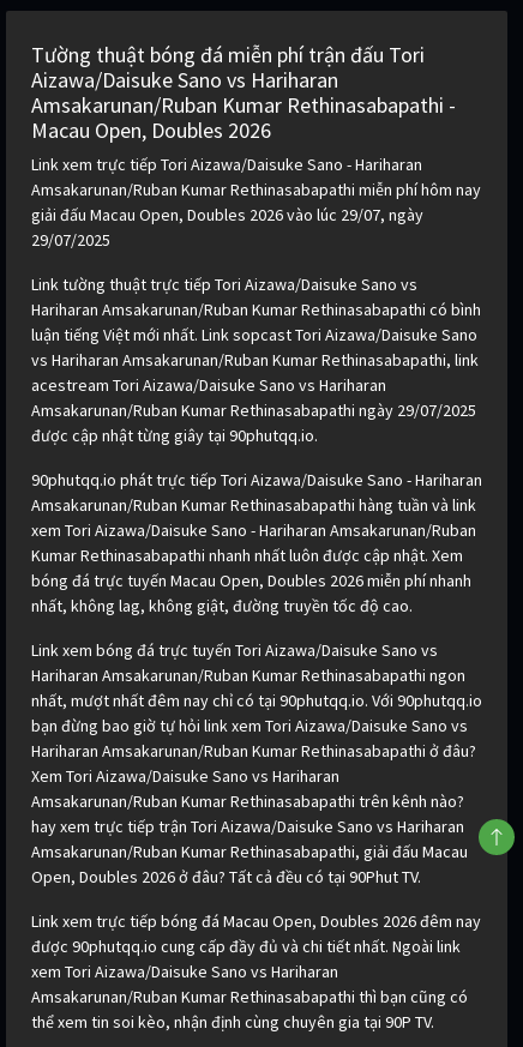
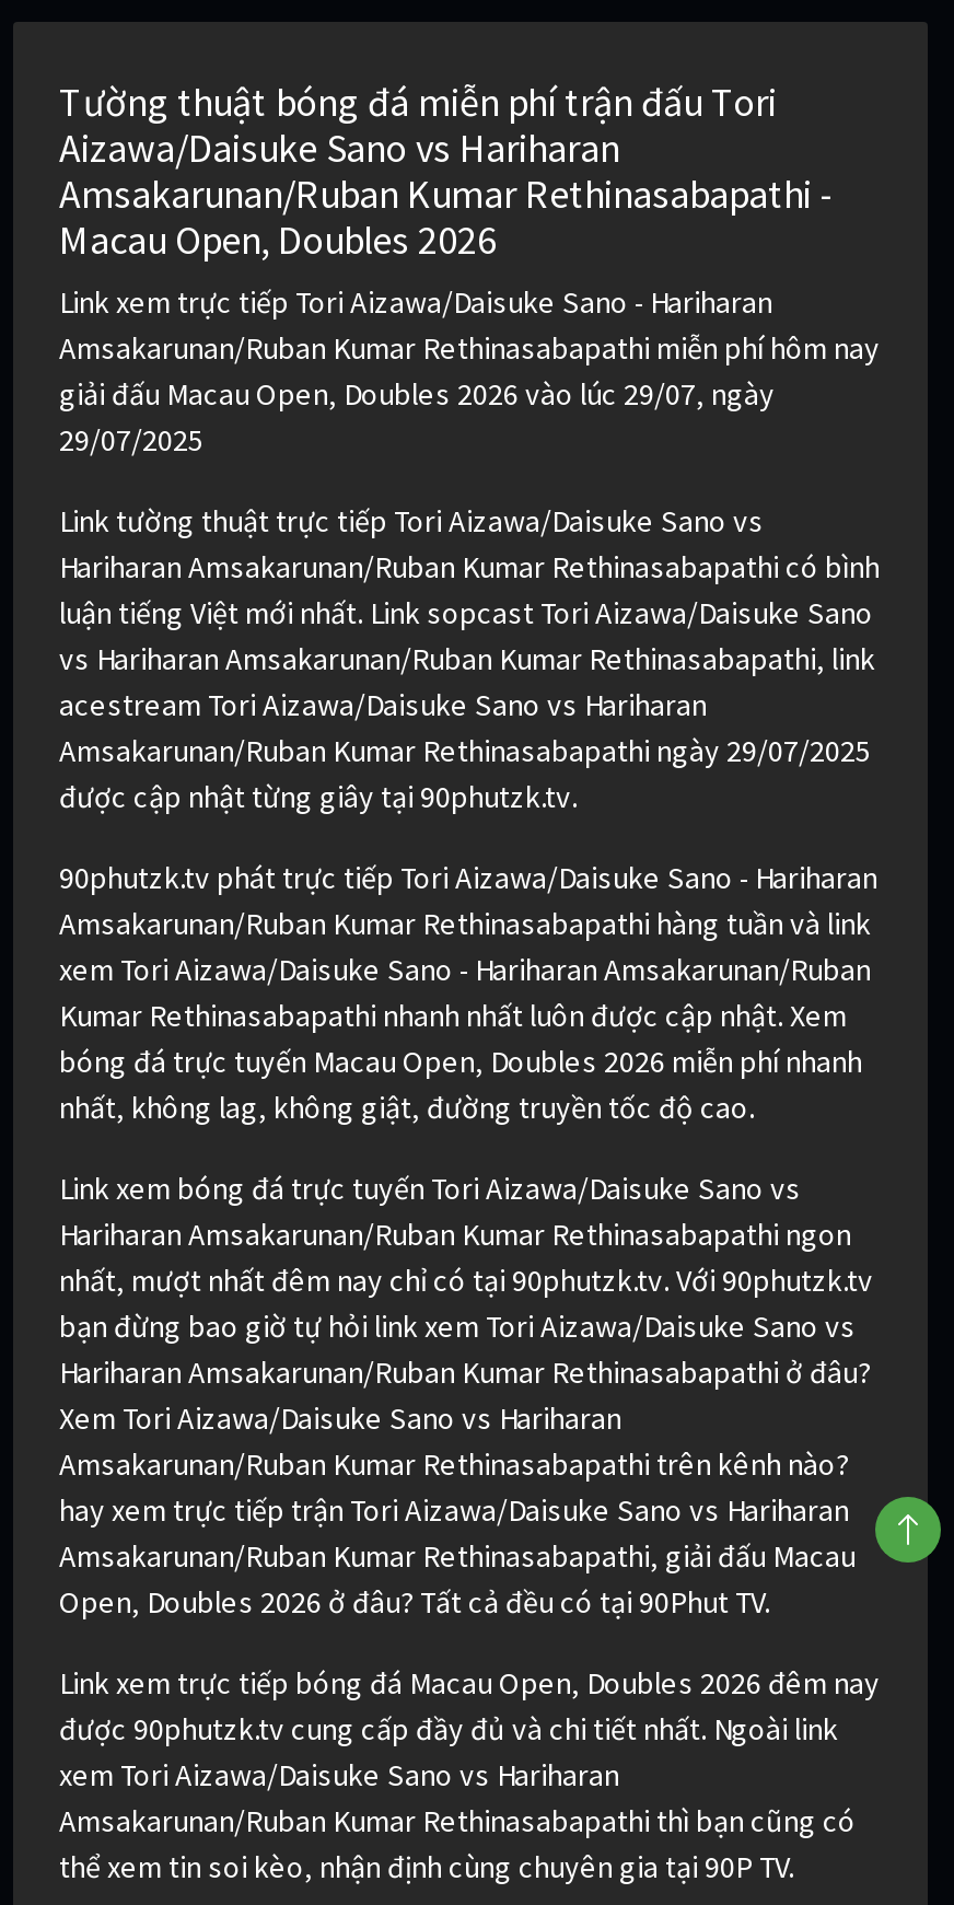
- được cập nhật từng giây tại 90phutqq.io.
+ được cập nhật từng giây tại 90phutzk.tv.

- 90phutqq.io phát trực tiếp Tori Aizawa/Daisuke Sano - Hariharan
+ 90phutzk.tv phát trực tiếp Tori Aizawa/Daisuke Sano - Hariharan

- nhất, mượt nhất đêm nay chỉ có tại 90phutqq.io. Với 90phutqq.io
+ nhất, mượt nhất đêm nay chỉ có tại 90phutzk.tv. Với 90phutzk.tv

- được 90phutqq.io cung cấp đầy đủ và chi tiết nhất. Ngoài link
+ được 90phutzk.tv cung cấp đầy đủ và chi tiết nhất. Ngoài link
